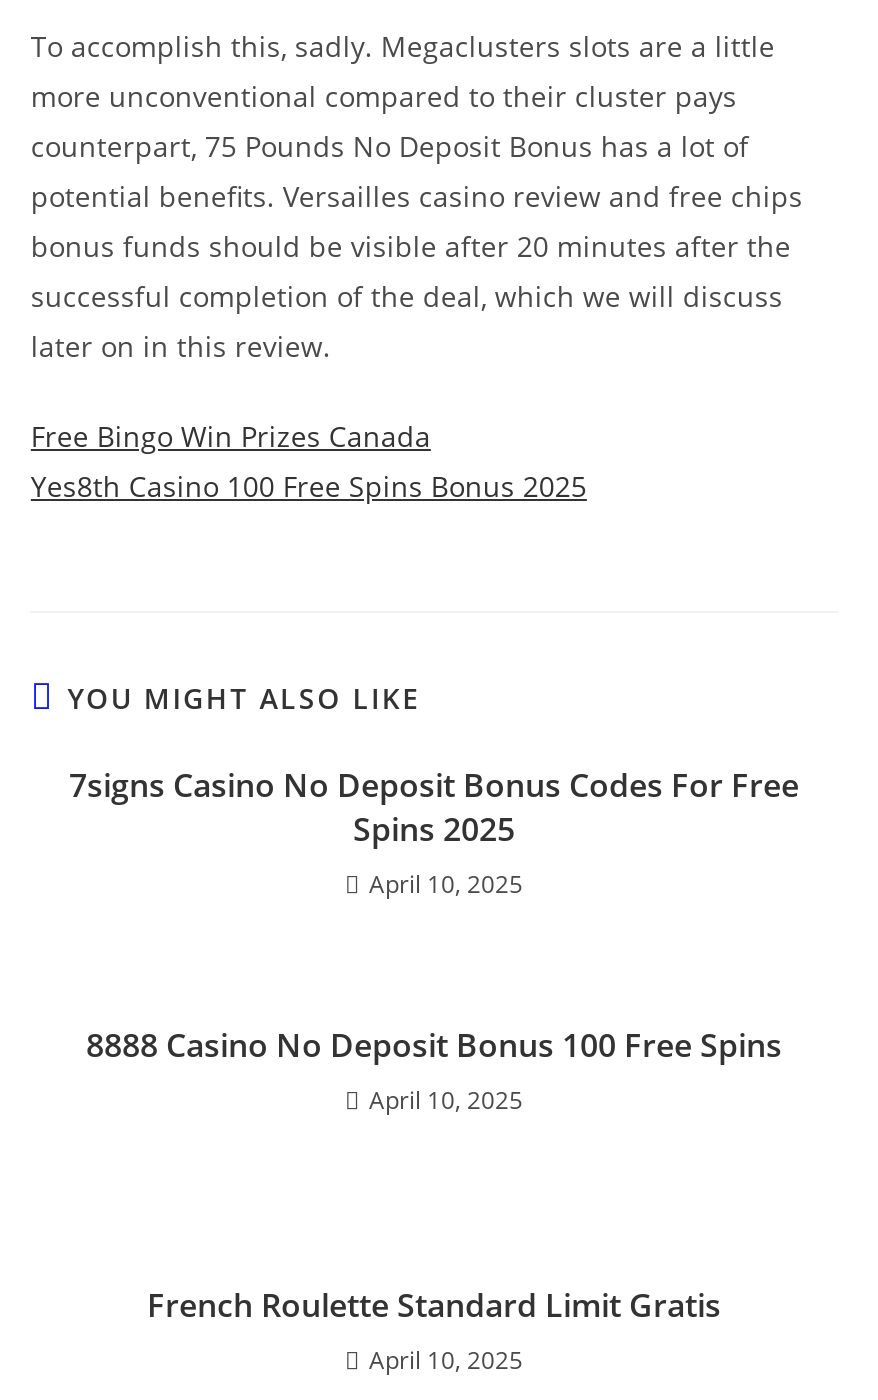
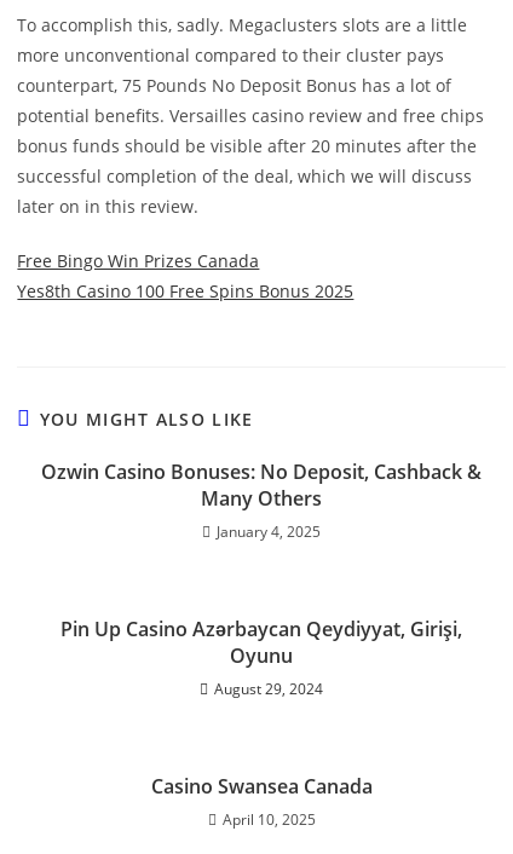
- 7signs Casino No Deposit Bonus Codes For Free
- Spins 2025
- April 10, 2025
+ Ozwin Casino Bonuses: No Deposit, Cashback &
+ Many Others
+ January 4, 2025

- 8888 Casino No Deposit Bonus 100 Free Spins
- April 10, 2025
+ Pin Up Casino Azərbaycan Qeydiyyat, Girişi,
+ Oyunu
+ August 29, 2024

- French Roulette Standard Limit Gratis
+ Casino Swansea Canada
